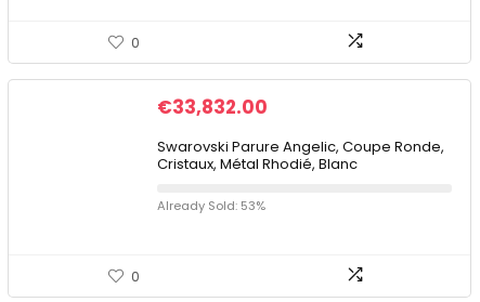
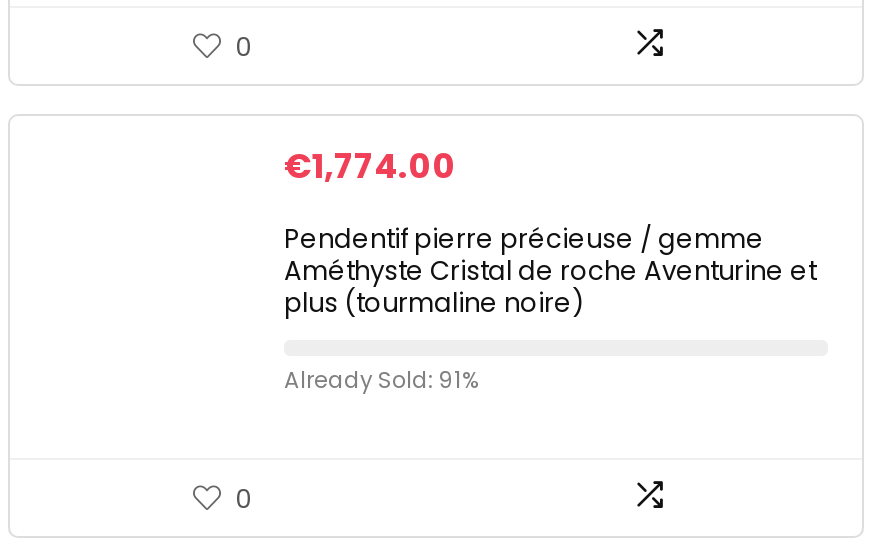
- €33,832.00
+ €1,774.00

- Swarovski Parure Angelic, Coupe Ronde,
- Cristaux, Métal Rhodié, Blanc
+ Pendentif pierre précieuse / gemme
+ Améthyste Cristal de roche Aventurine et
+ plus (tourmaline noire)

- Already Sold: 53%
+ Already Sold: 91%
